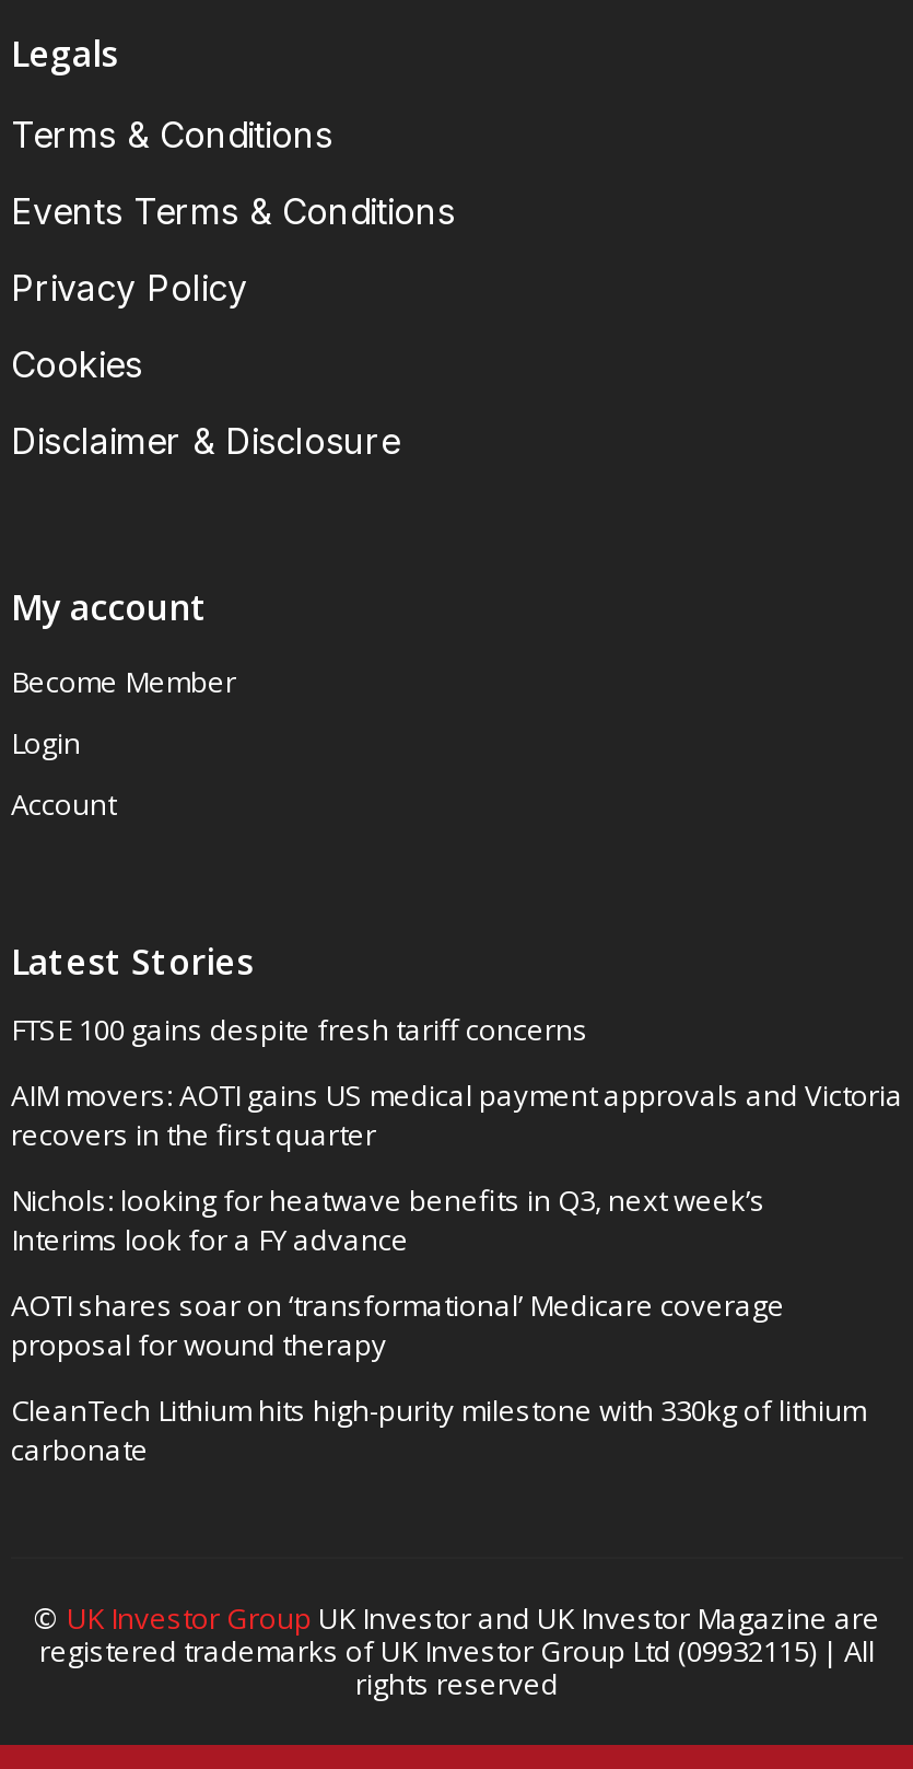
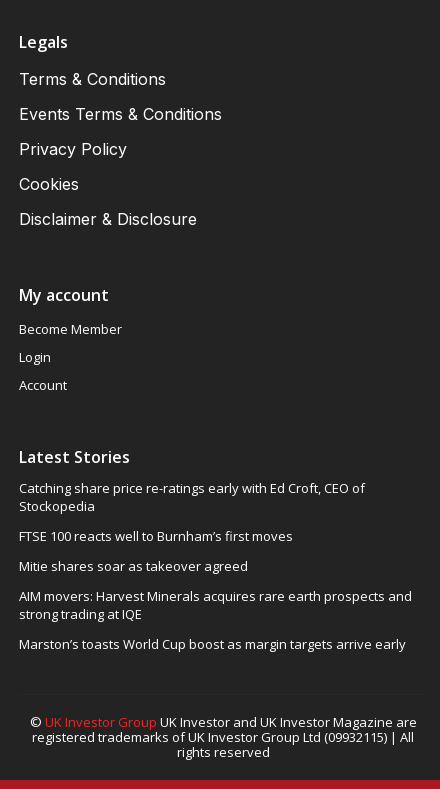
- FTSE 100 gains despite fresh tariff concerns
+ Catching share price re-ratings early with Ed Croft, CEO of
+ Stockopedia

- AIM movers: AOTI gains US medical payment approvals and Victoria
- recovers in the first quarter
+ FTSE 100 reacts well to Burnham’s first moves

- Nichols: looking for heatwave benefits in Q3, next week’s
- Interims look for a FY advance
+ Mitie shares soar as takeover agreed

- AOTI shares soar on ‘transformational’ Medicare coverage
- proposal for wound therapy
+ AIM movers: Harvest Minerals acquires rare earth prospects and
+ strong trading at IQE

- CleanTech Lithium hits high-purity milestone with 330kg of lithium
- carbonate
+ Marston’s toasts World Cup boost as margin targets arrive early
